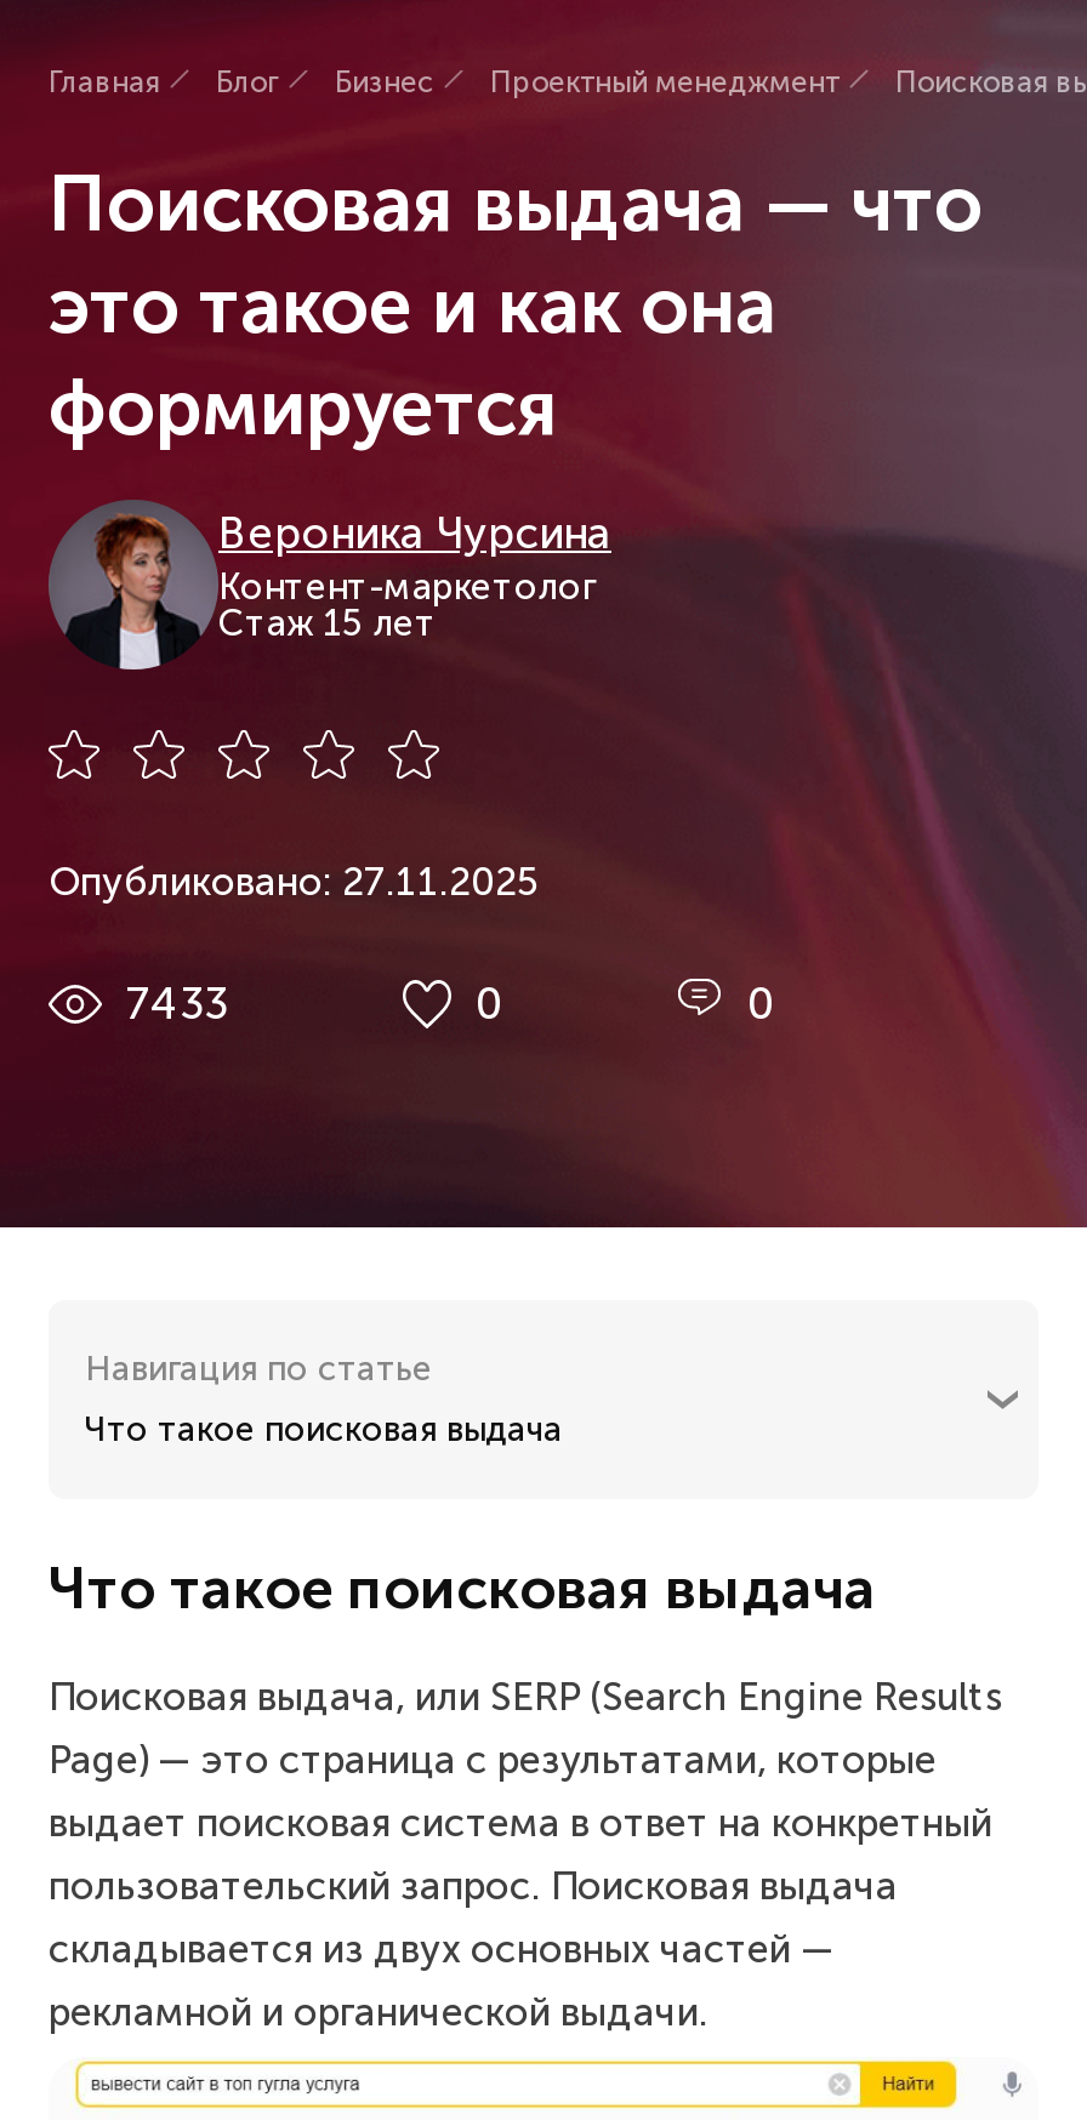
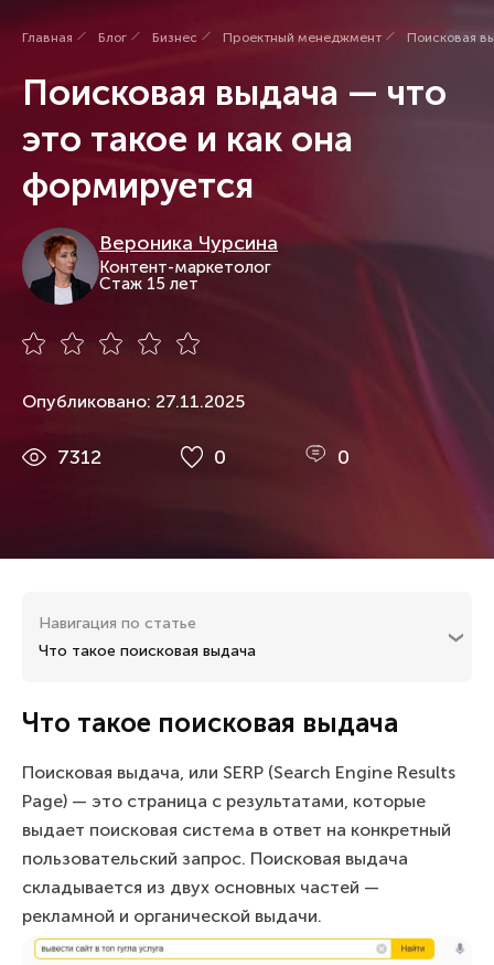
- 7433
+ 7312
